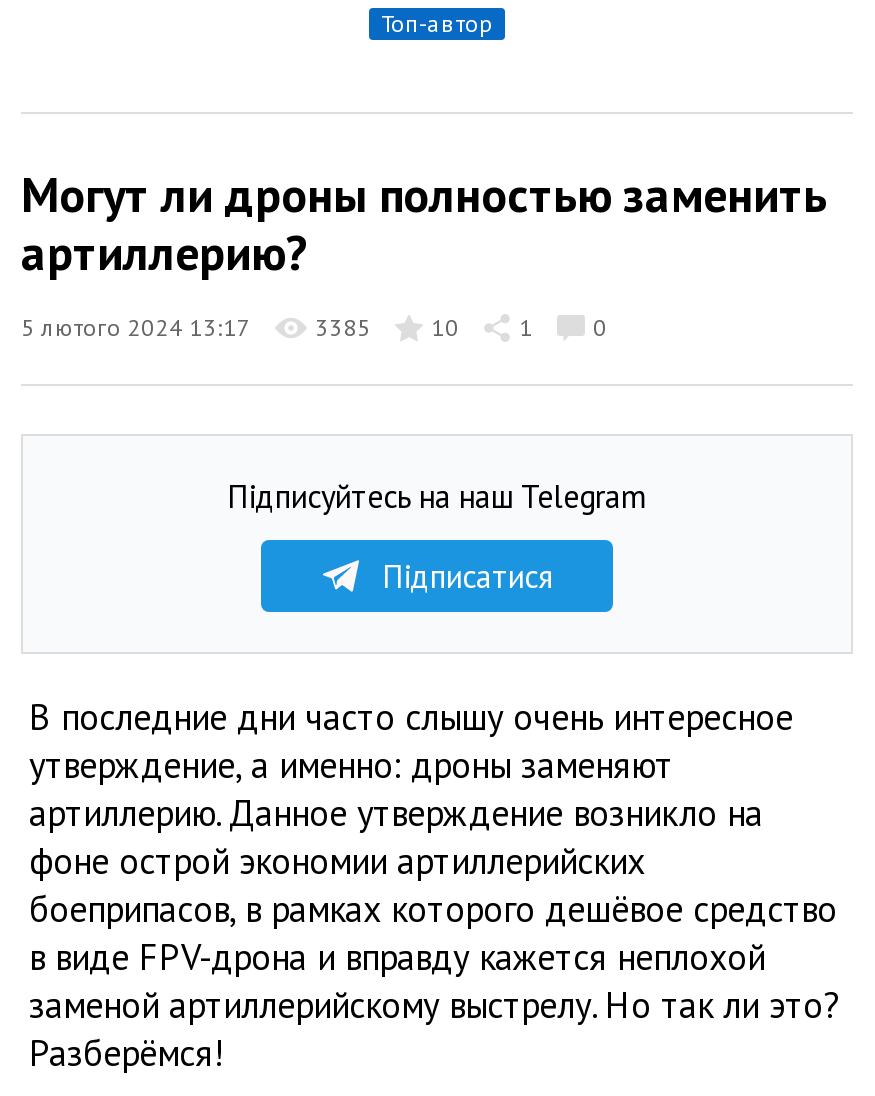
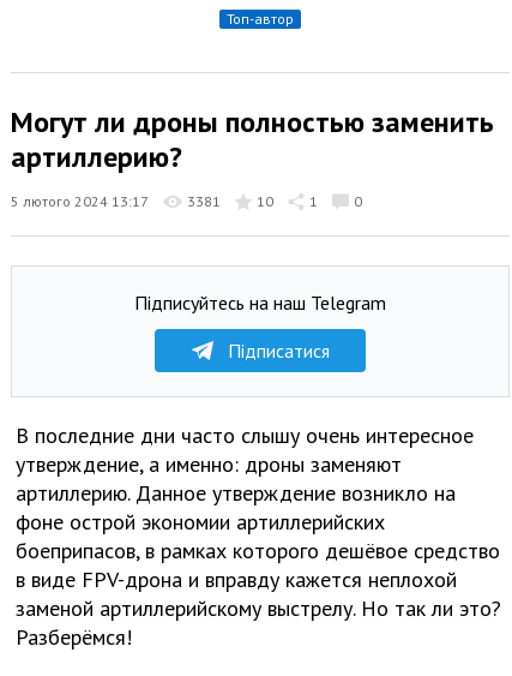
- 3385 10 1 0
+ 3381 10 1 0
